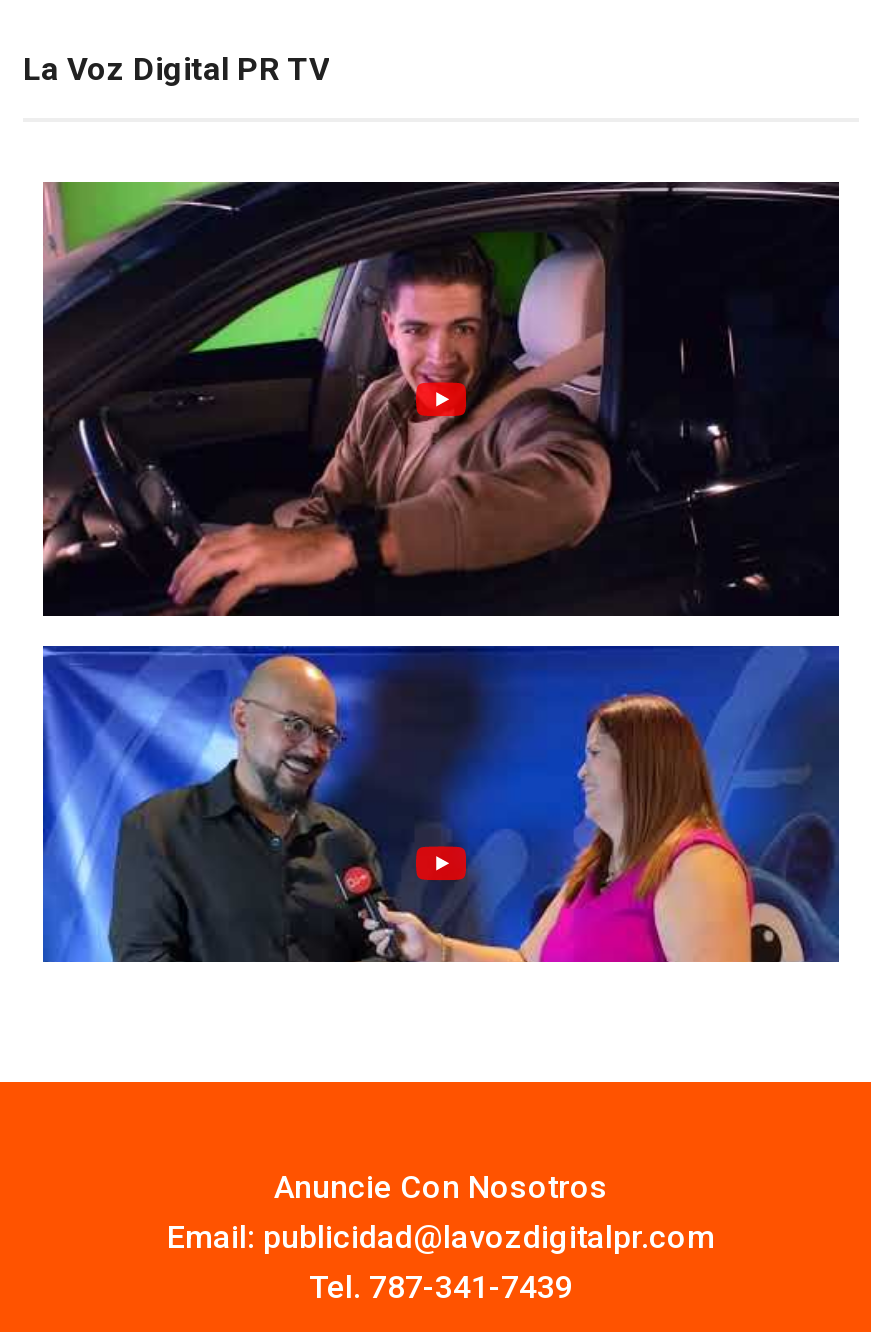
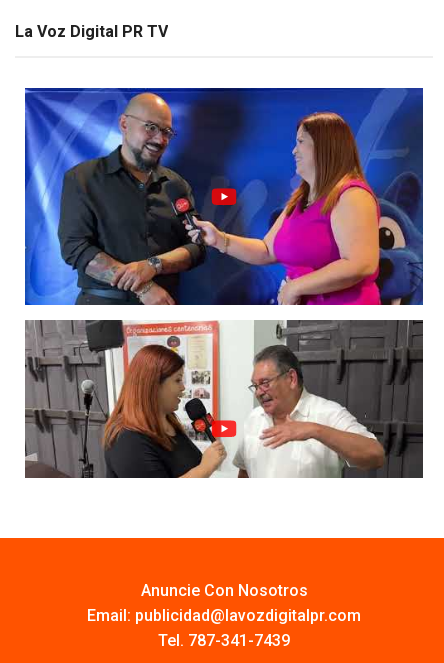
- [image]
+ [image]

- [image]
+ [image]
